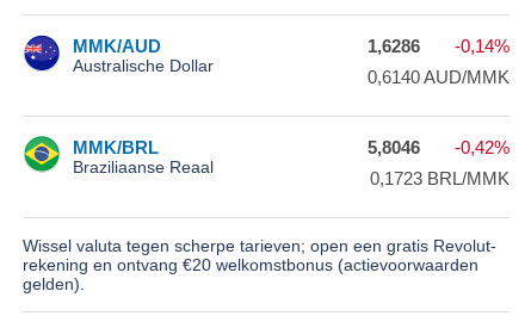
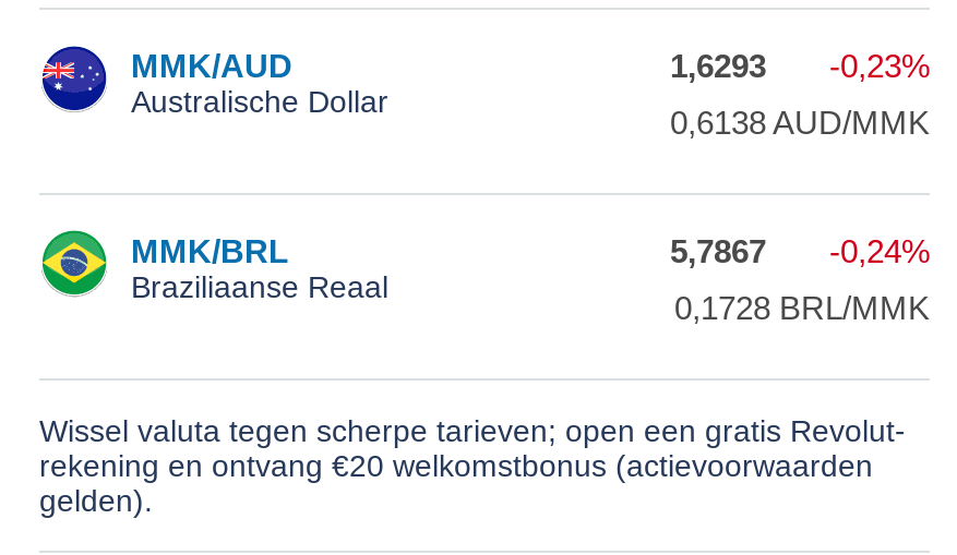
- 1,6286
+ 1,6293

- -0,14%
+ -0,23%

- 0,6140 AUD/MMK
+ 0,6138 AUD/MMK

- 5,8046
+ 5,7867

- -0,42%
+ -0,24%

- 0,1723 BRL/MMK
+ 0,1728 BRL/MMK
